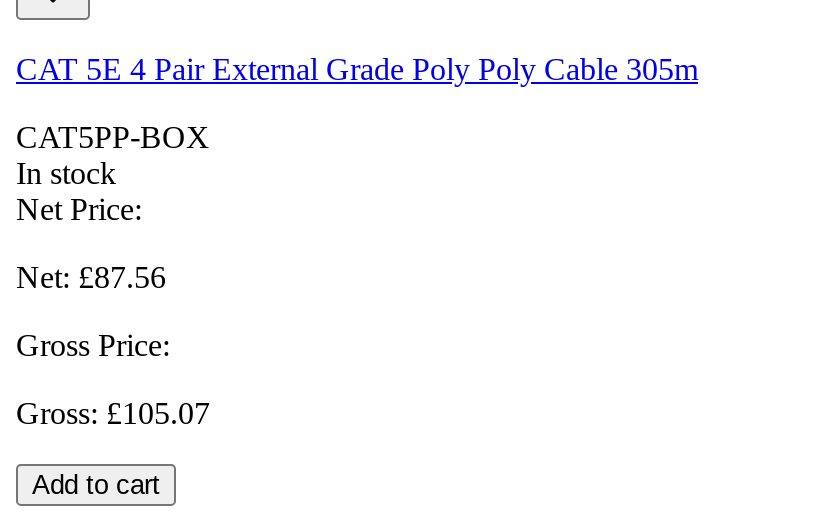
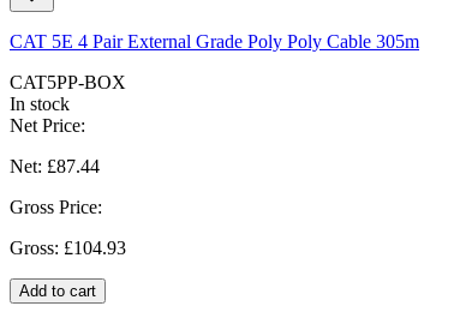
- Net: £87.56
+ Net: £87.44

- Gross: £105.07
+ Gross: £104.93
